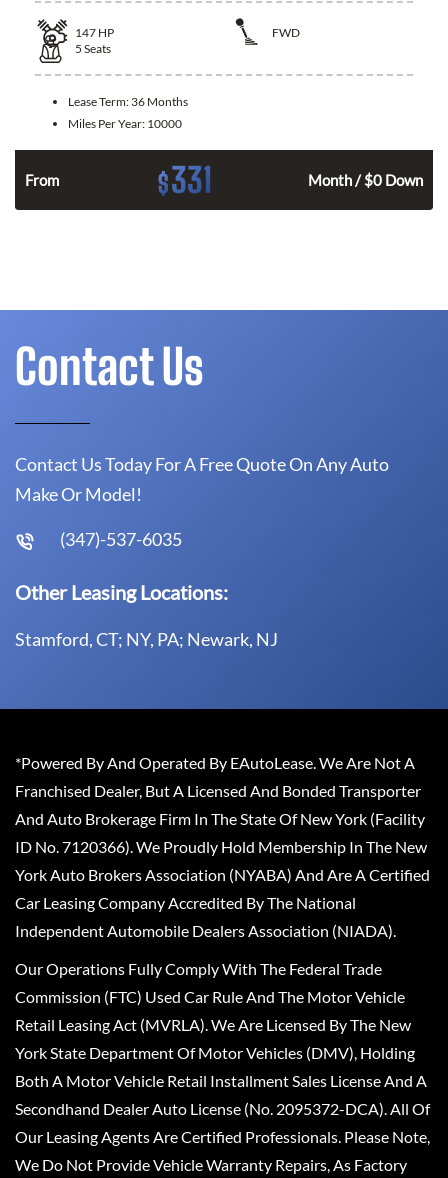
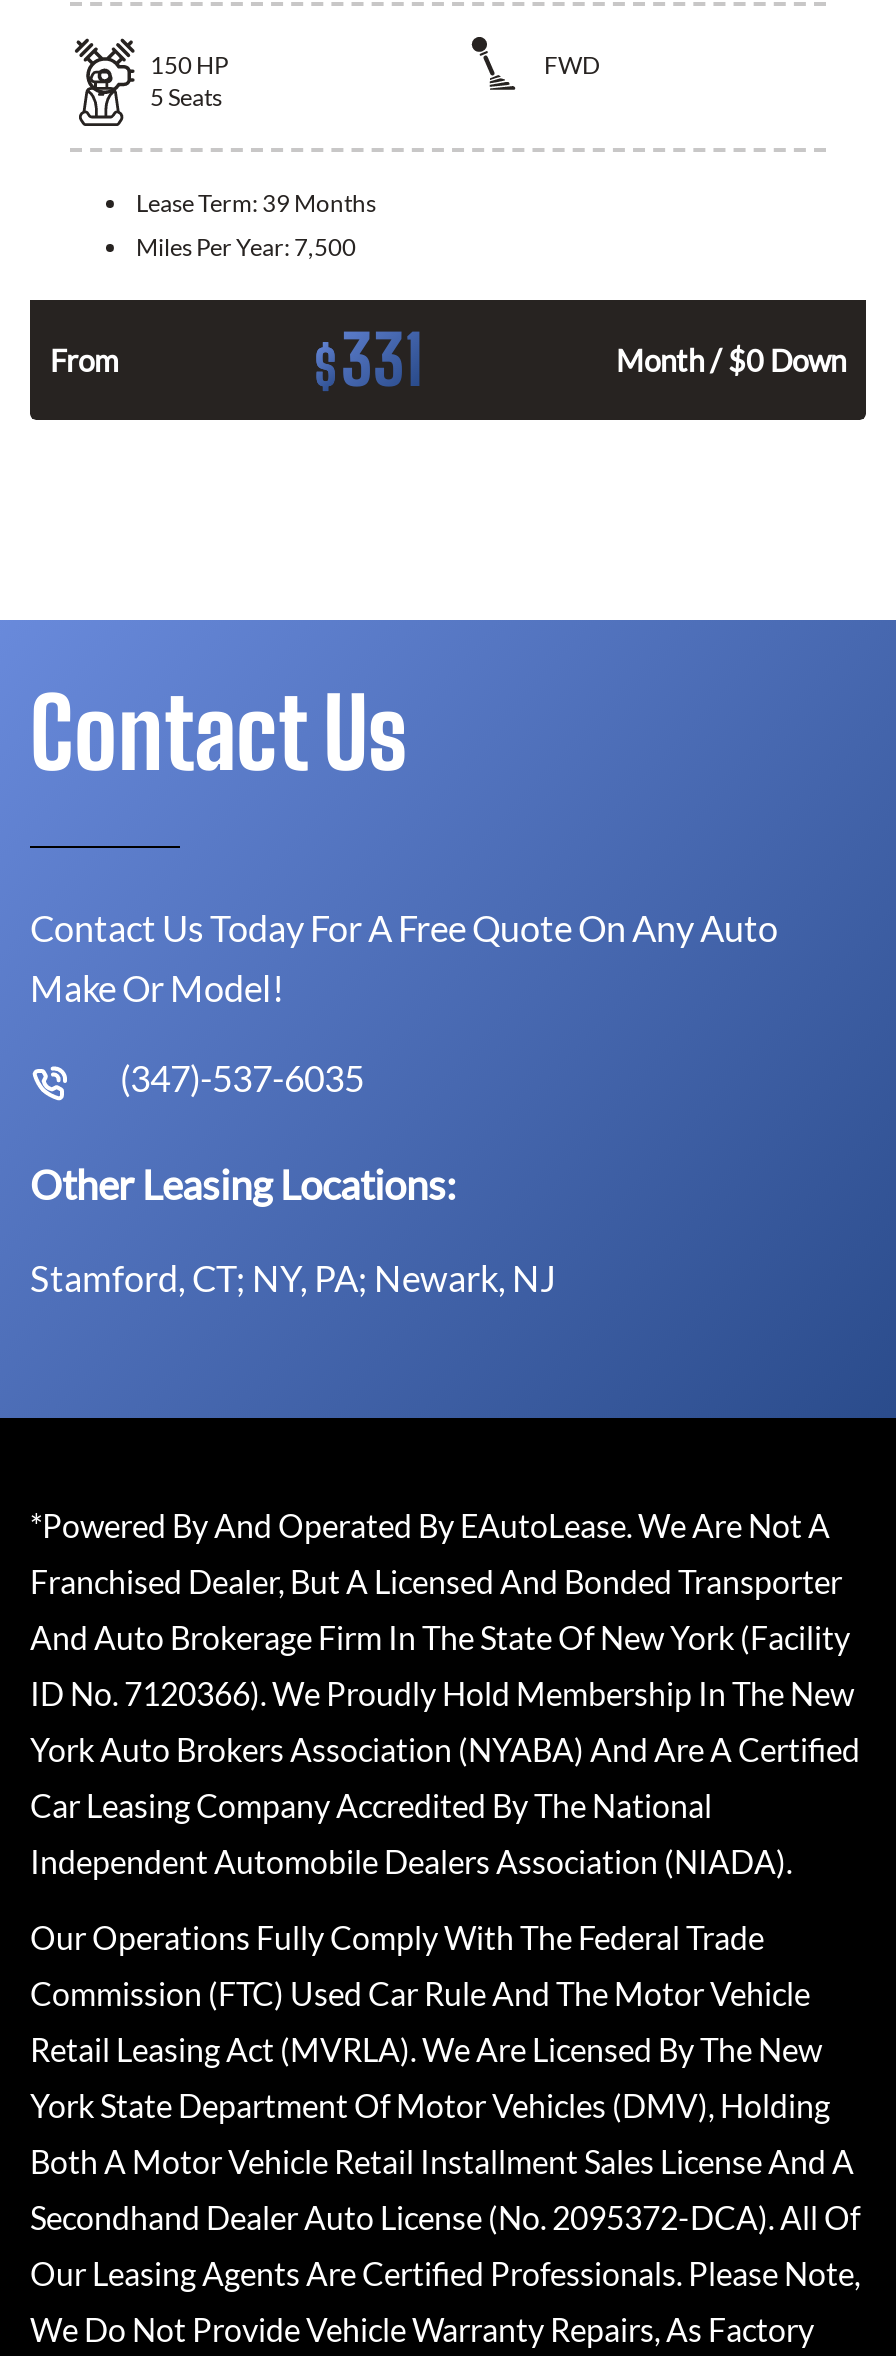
- 147 HP
+ 150 HP

- Lease Term: 36 Months
+ Lease Term: 39 Months

- Miles Per Year: 10000
+ Miles Per Year: 7,500
